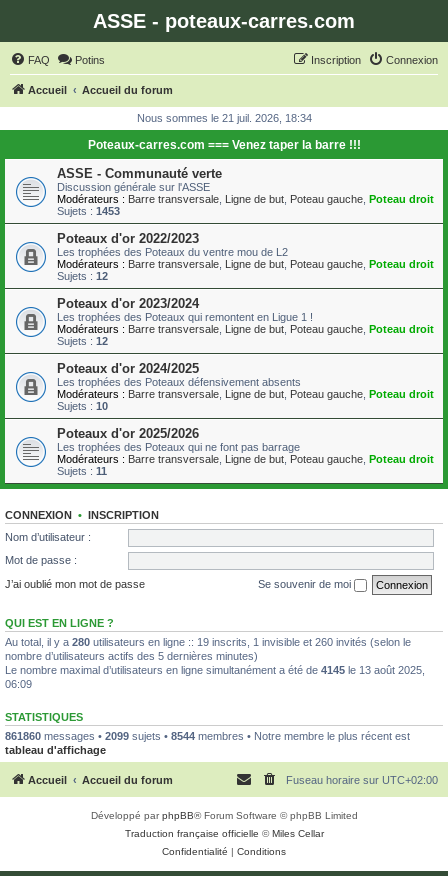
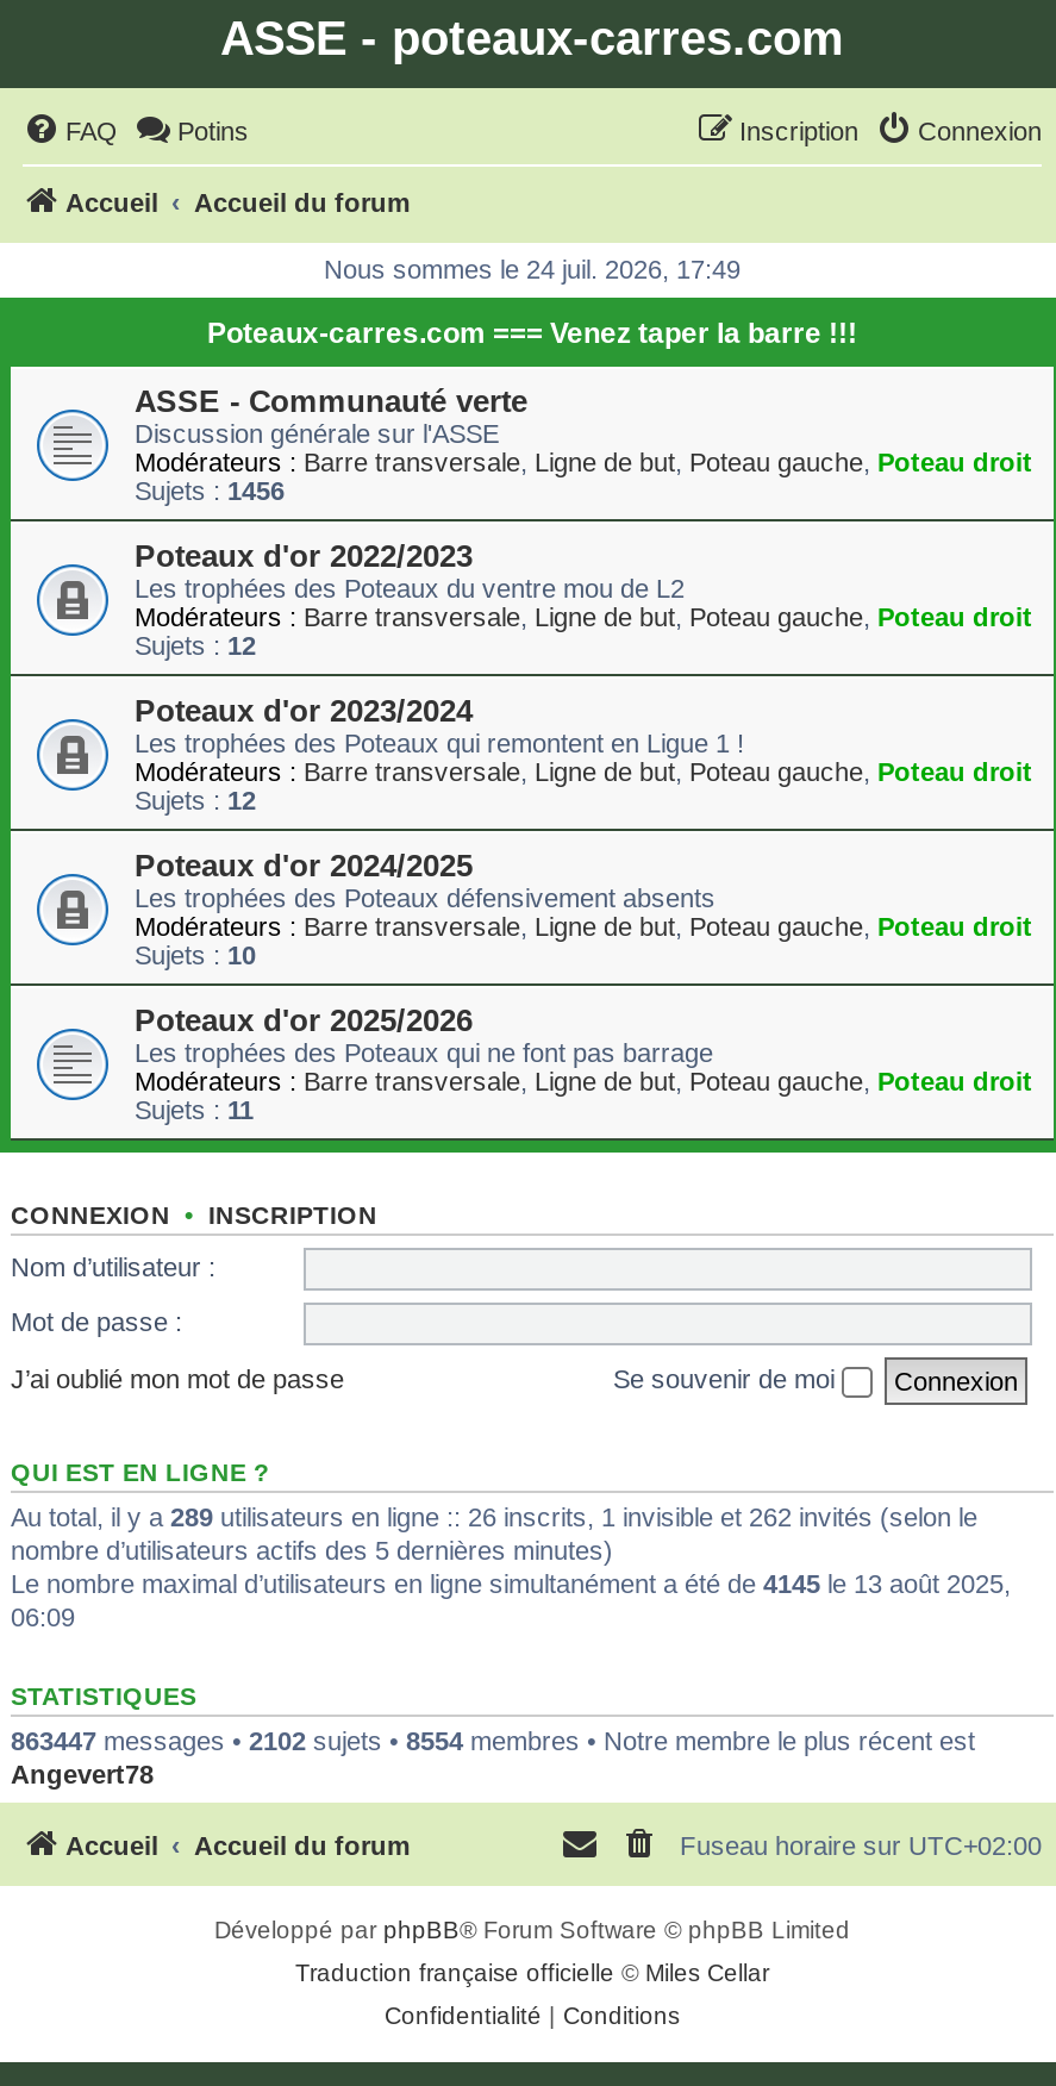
- Nous sommes le 21 juil. 2026, 18:34
+ Nous sommes le 24 juil. 2026, 17:49

- Sujets : 1453
+ Sujets : 1456

- Au total, il y a 280 utilisateurs en ligne :: 19 inscrits, 1 invisible et 260 invités (selon le
+ Au total, il y a 289 utilisateurs en ligne :: 26 inscrits, 1 invisible et 262 invités (selon le

- 861860 messages • 2099 sujets • 8544 membres • Notre membre le plus récent est
- tableau d'affichage
+ 863447 messages • 2102 sujets • 8554 membres • Notre membre le plus récent est
+ Angevert78
